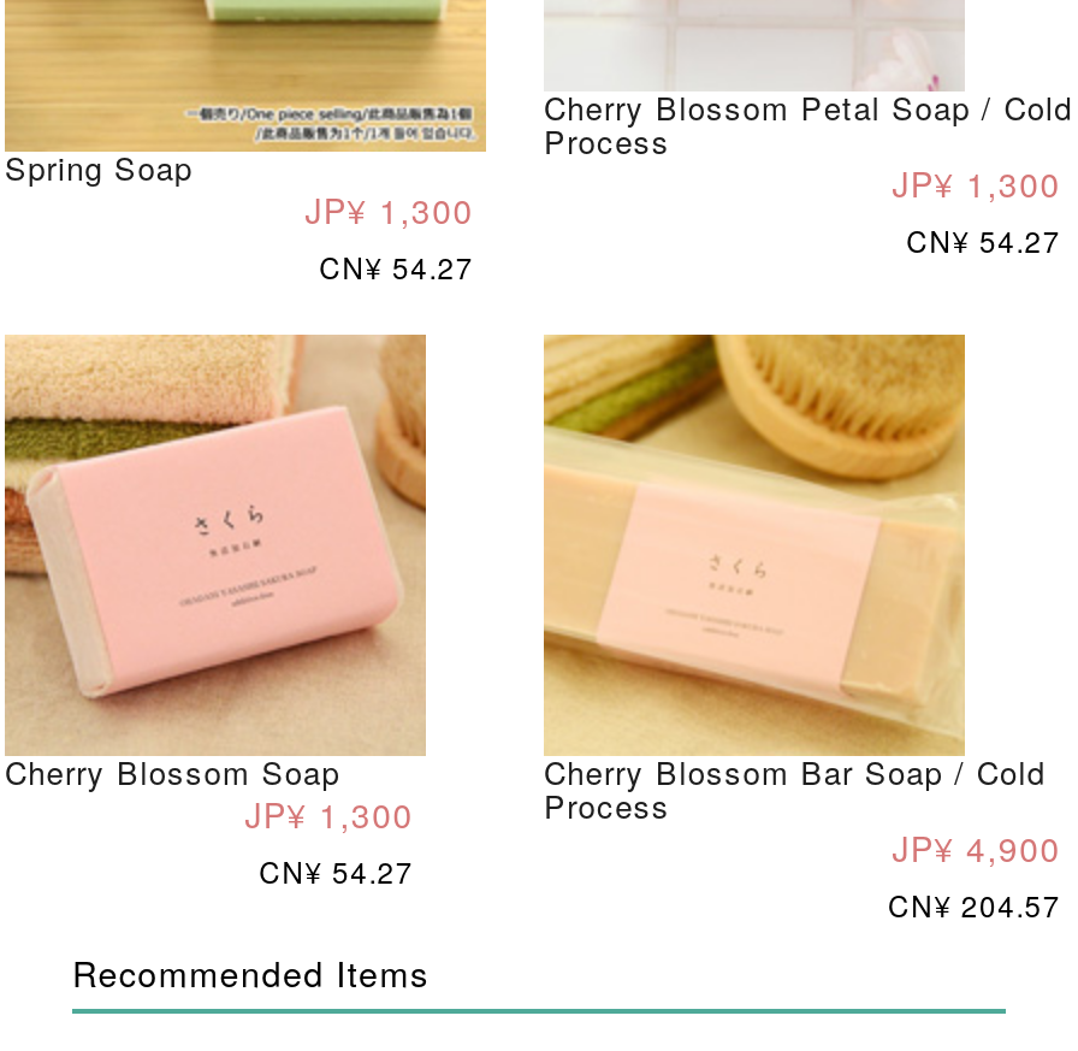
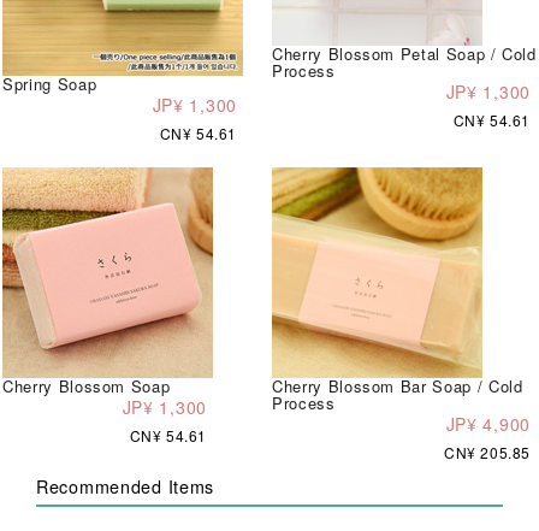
- CN¥ 54.27
+ CN¥ 54.61

- CN¥ 54.27
+ CN¥ 54.61

- CN¥ 54.27
+ CN¥ 54.61

- CN¥ 204.57
+ CN¥ 205.85
